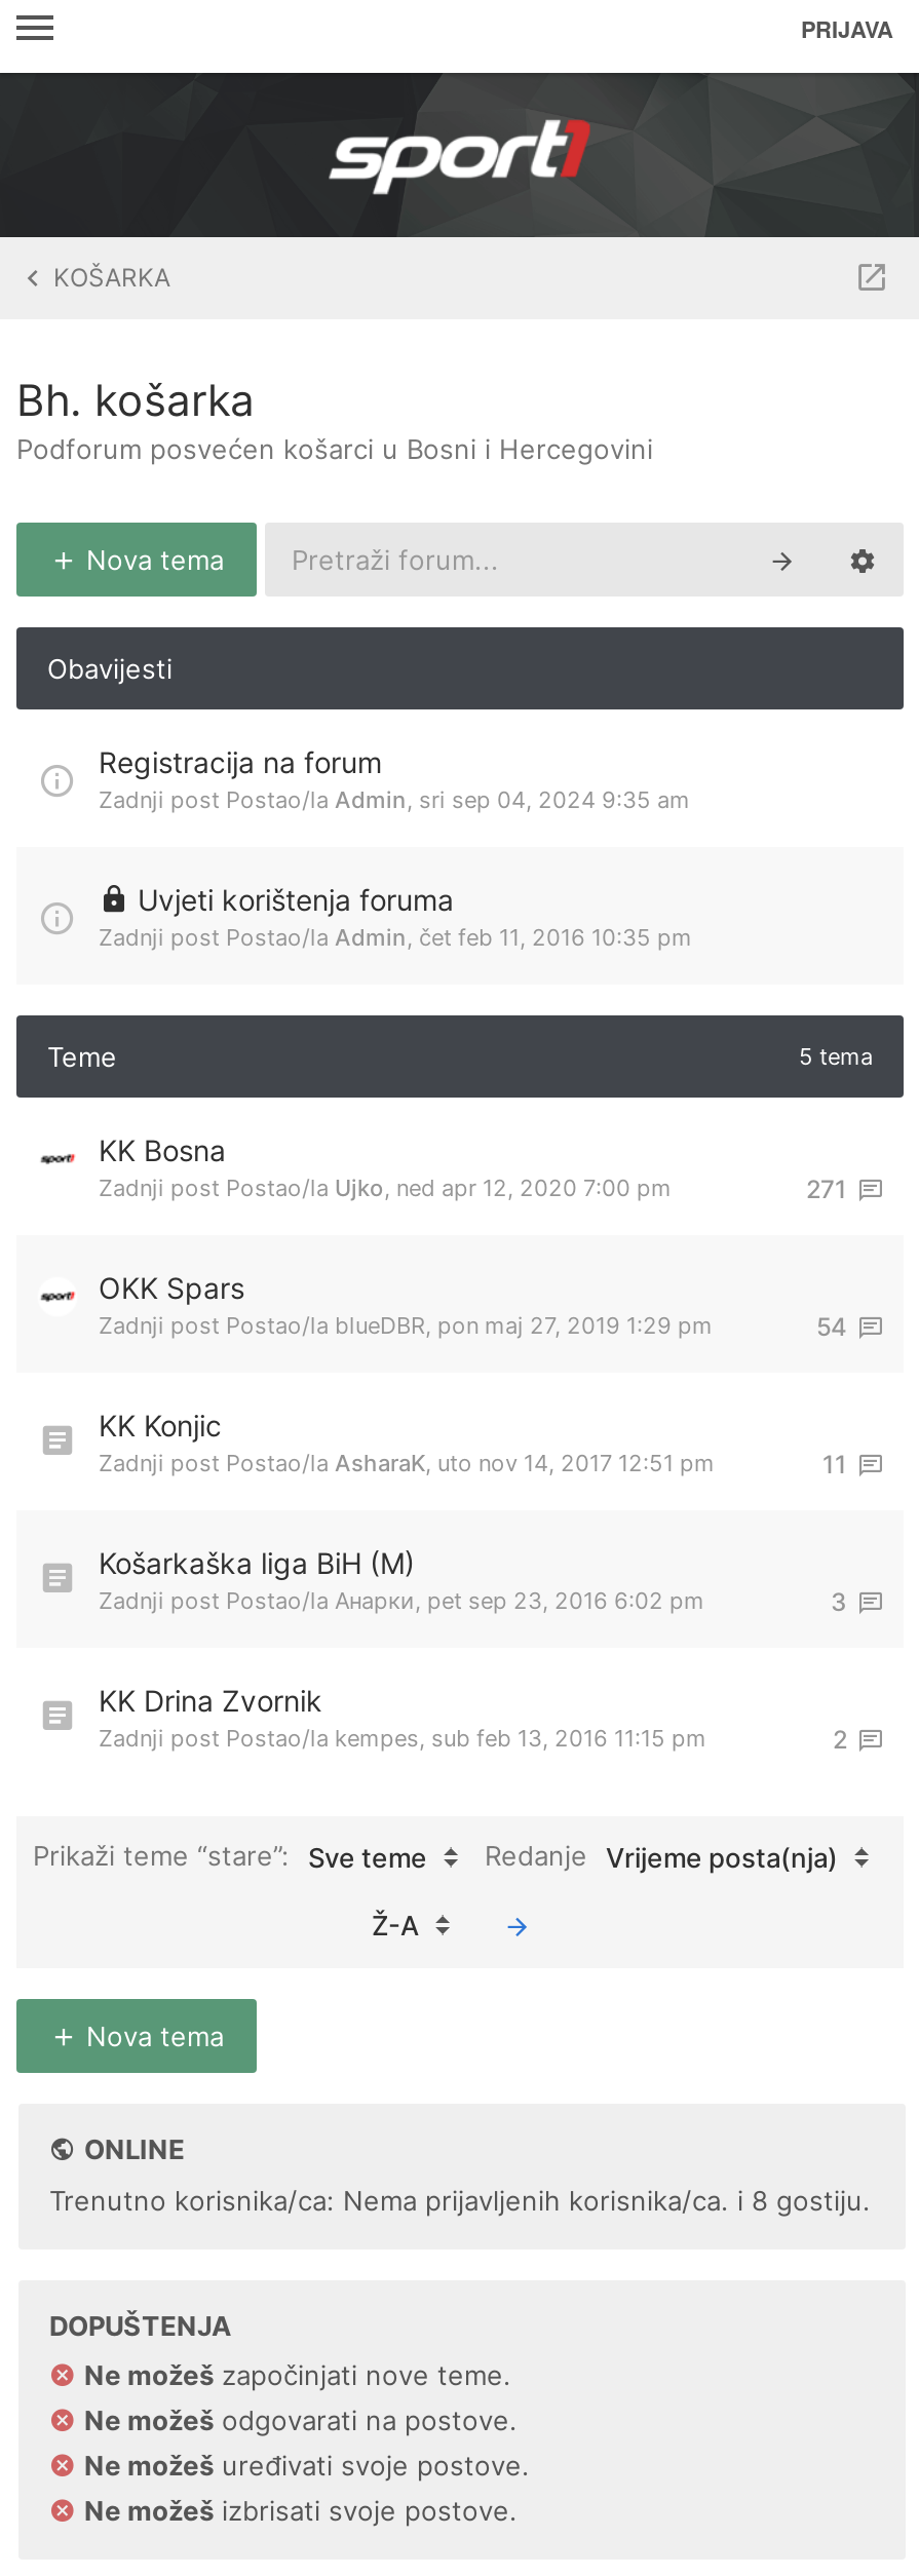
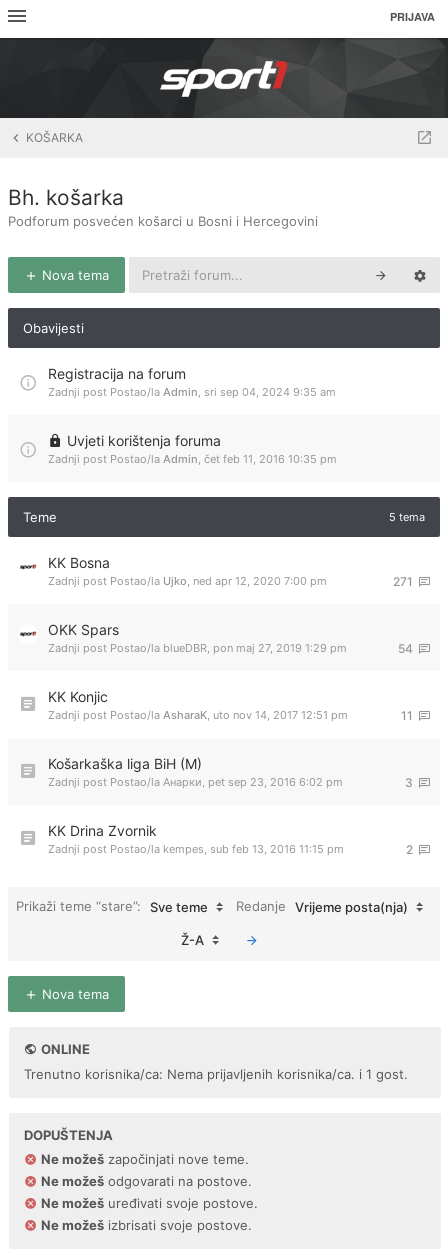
- Trenutno korisnika/ca: Nema prijavljenih korisnika/ca. i 8 gostiju.
+ Trenutno korisnika/ca: Nema prijavljenih korisnika/ca. i 1 gost.
